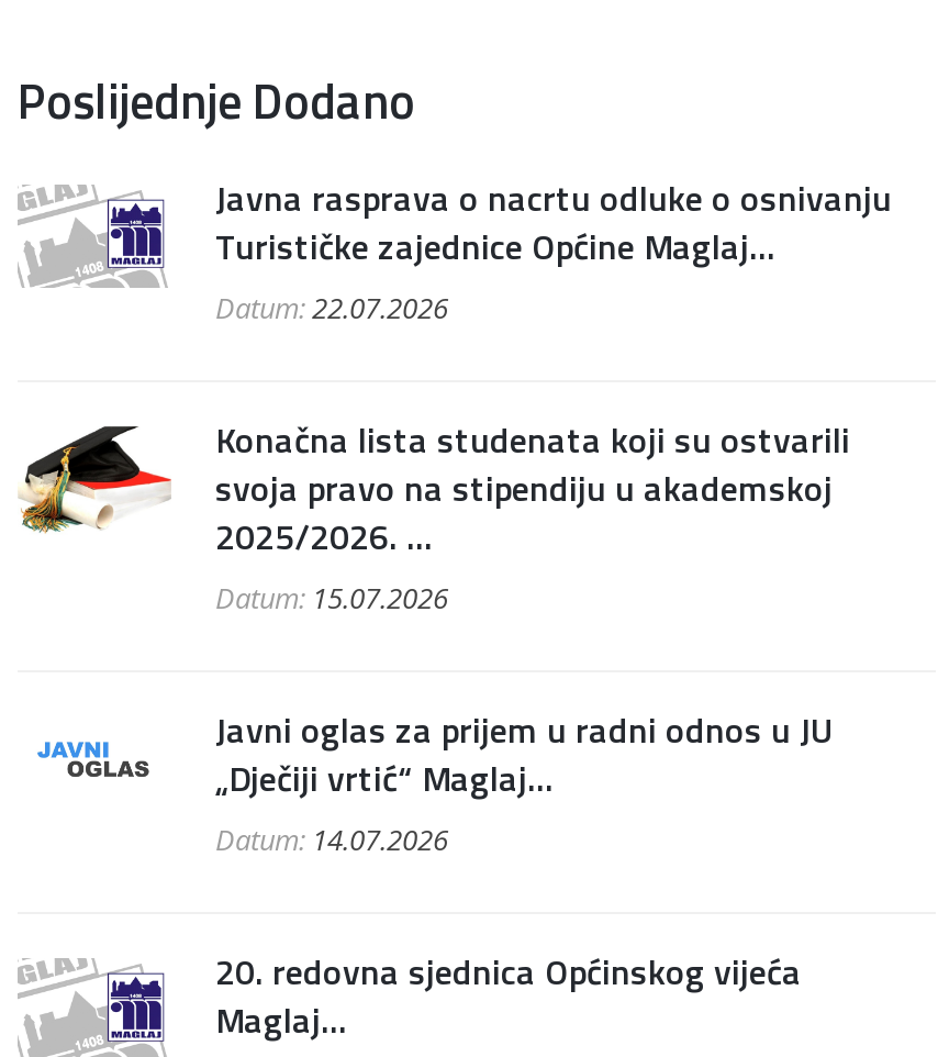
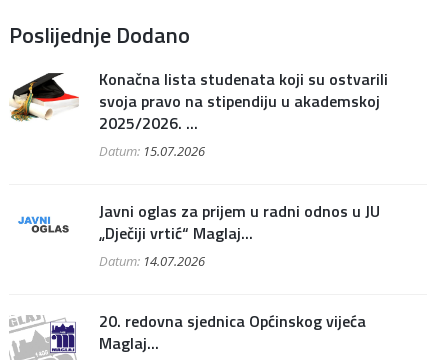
- [image]
- Javna rasprava o nacrtu odluke o osnivanju
- Turističke zajednice Općine Maglaj...
- Datum:22.07.2026
